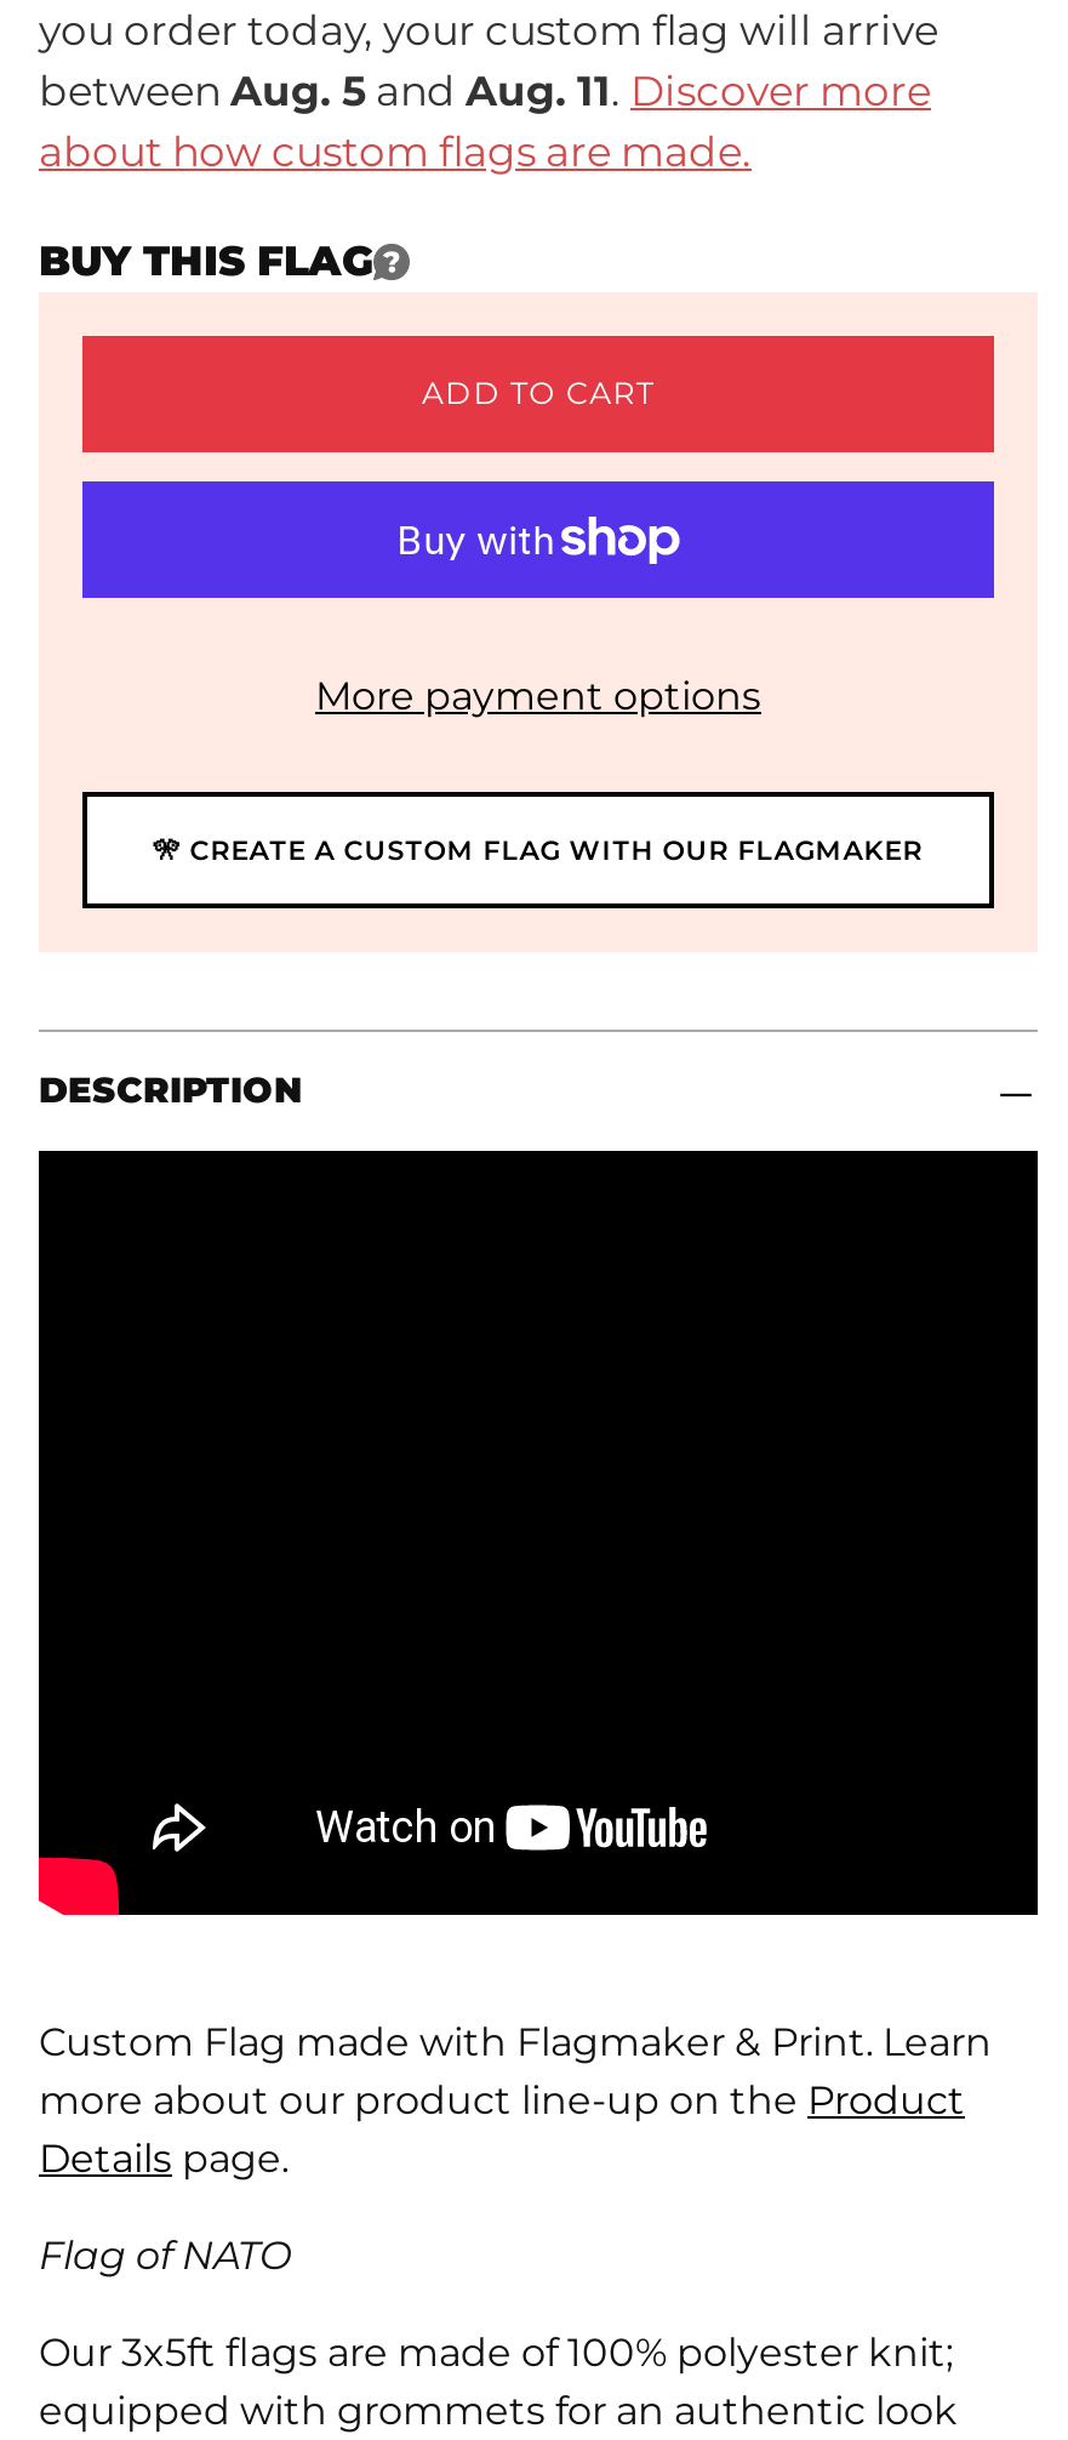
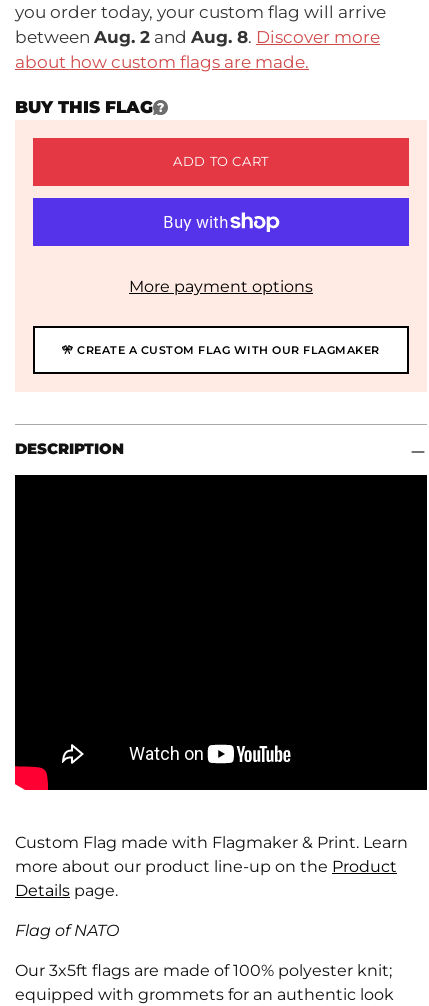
- between Aug. 5 and Aug. 11. Discover more
+ between Aug. 2 and Aug. 8. Discover more
